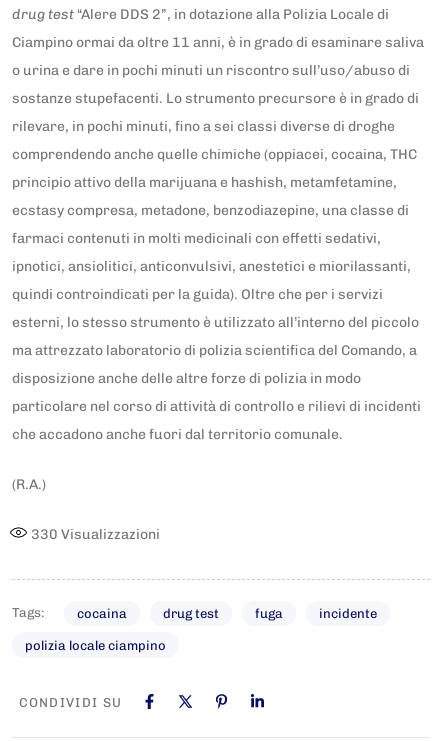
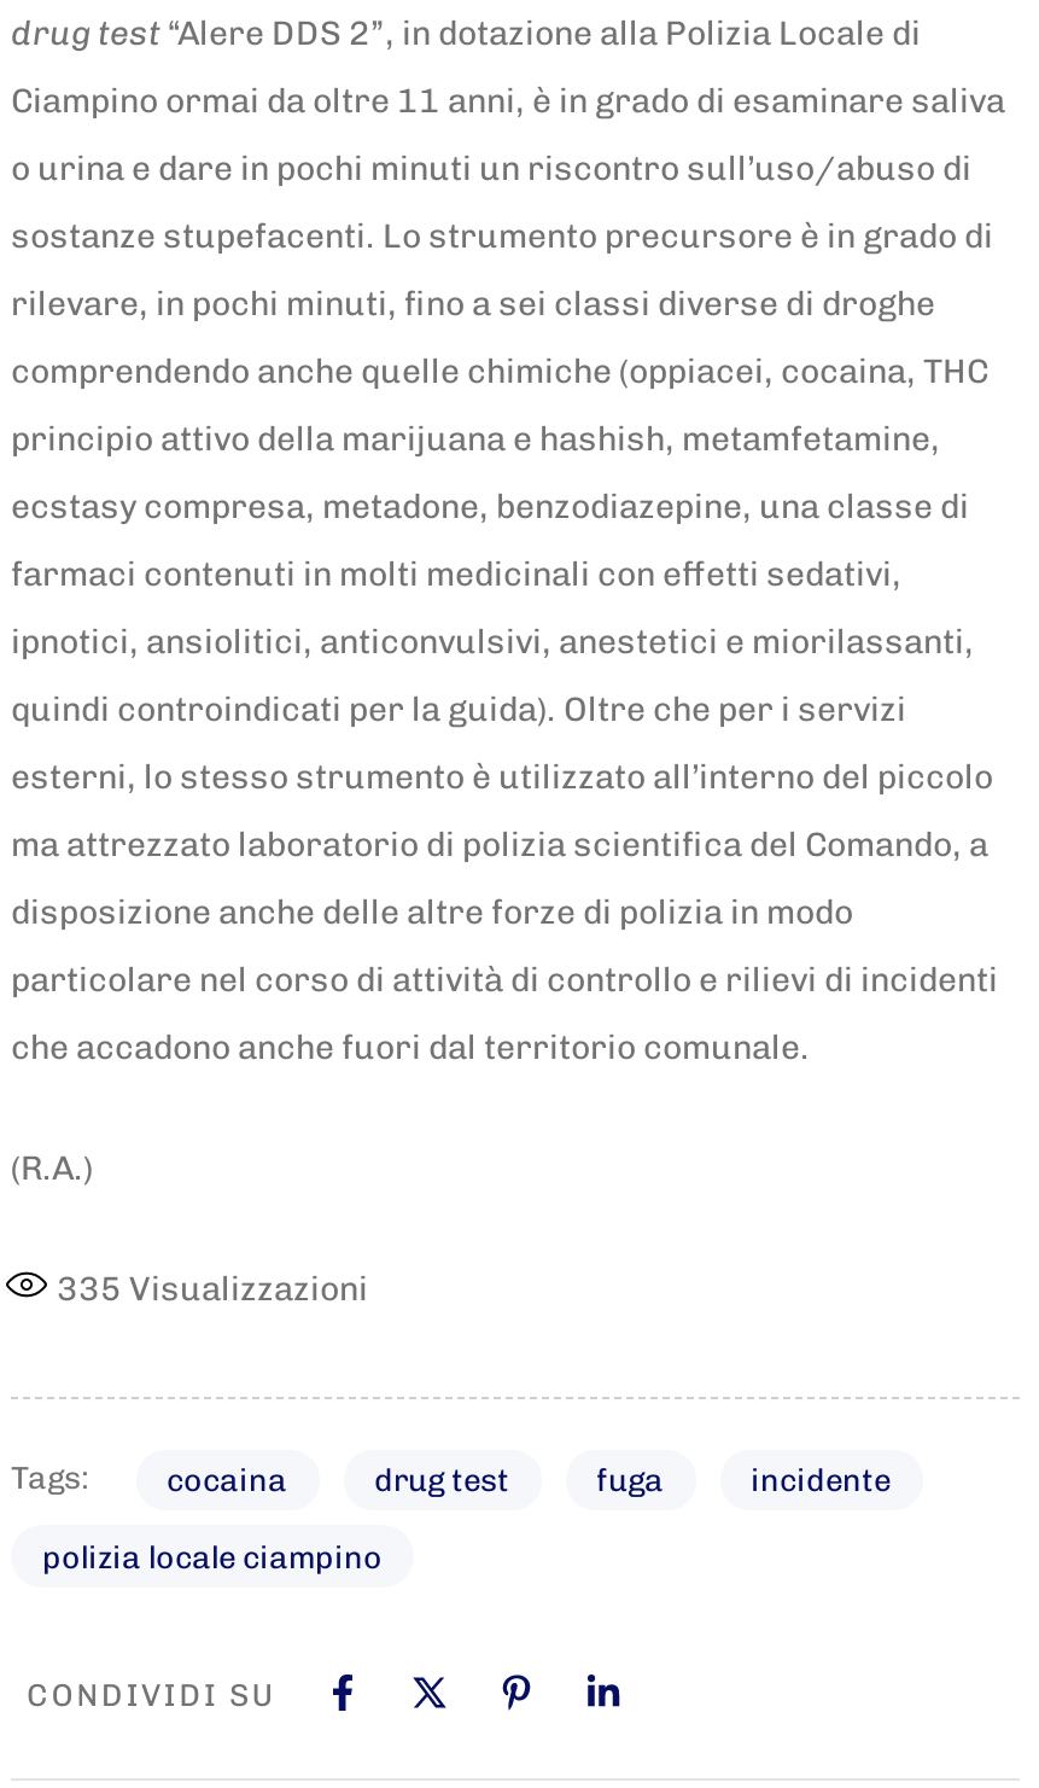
- 330 Visualizzazioni
+ 335 Visualizzazioni
